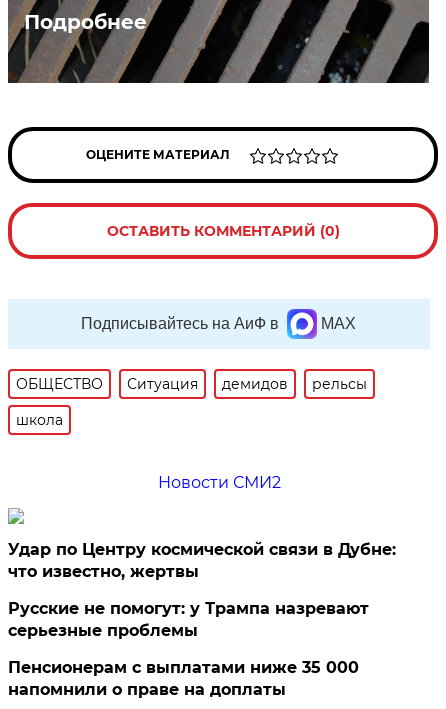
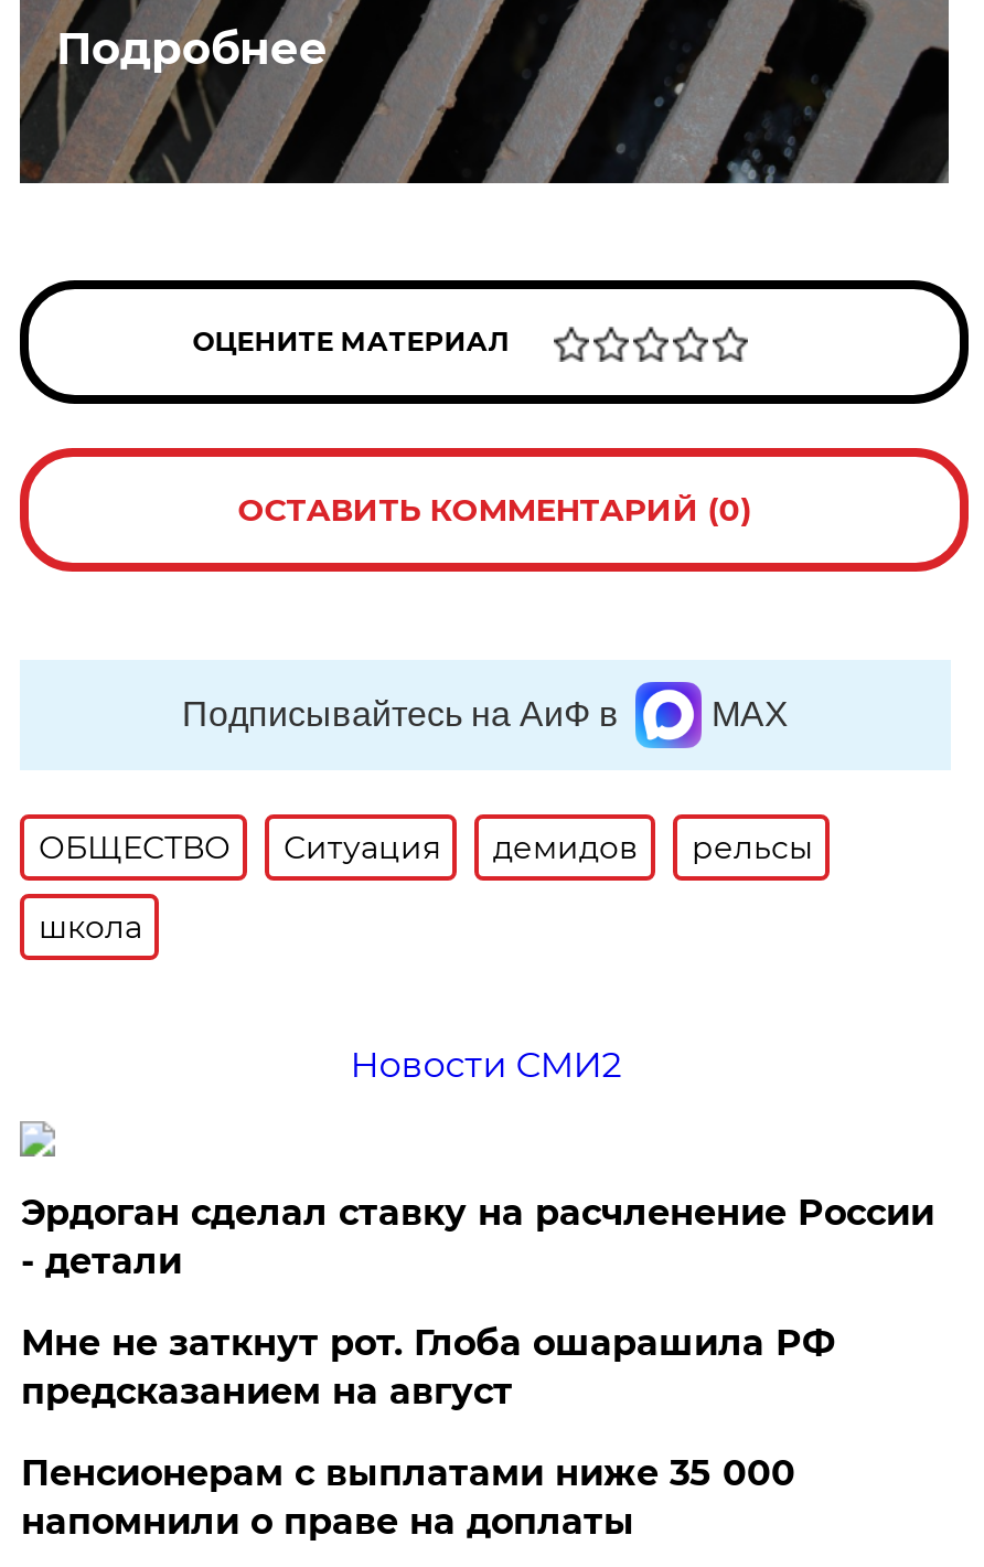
- Удар по Центру космической связи в Дубне:
- что известно, жертвы
+ Эрдоган сделал ставку на расчленение России
+ - детали

- Русские не помогут: у Трампа назревают
- серьезные проблемы
+ Мне не заткнут рот. Глоба ошарашила РФ
+ предсказанием на август
